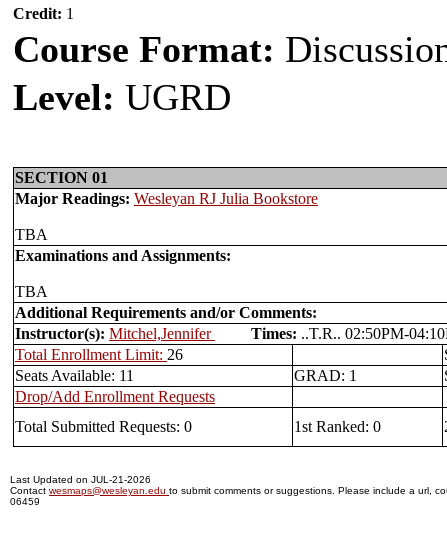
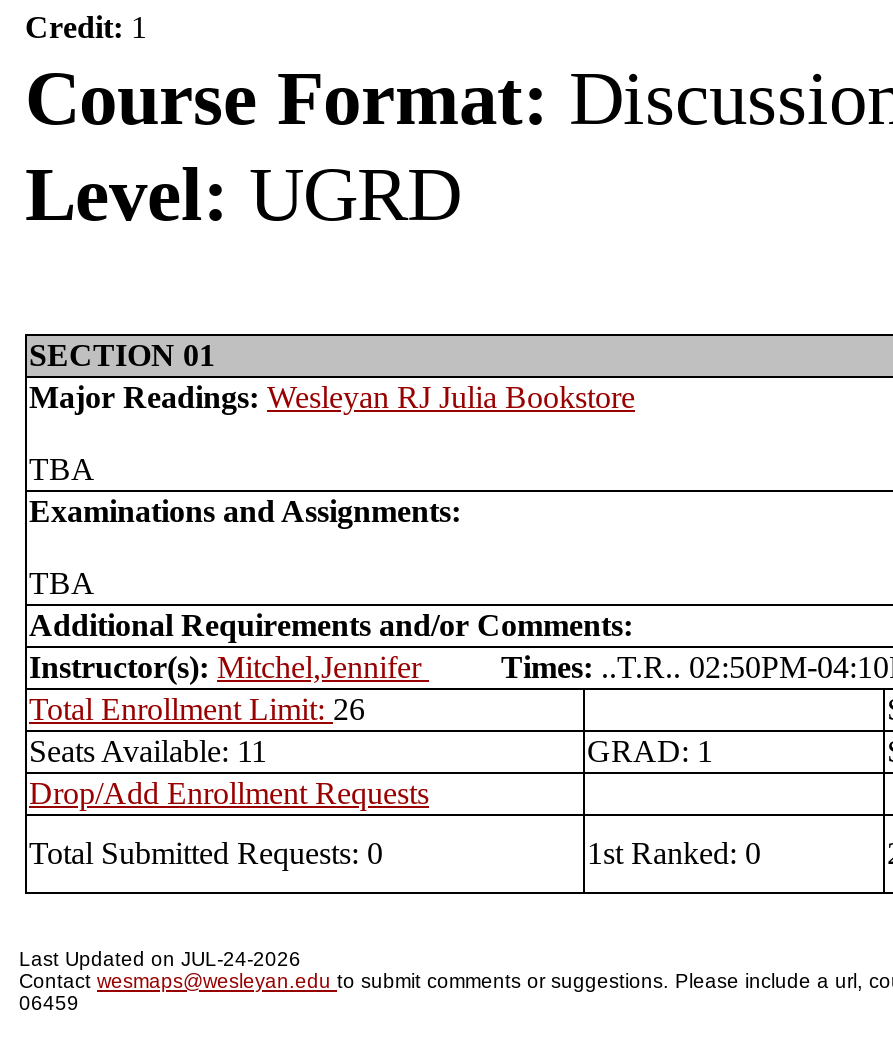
- Last Updated on JUL-21-2026
+ Last Updated on JUL-24-2026
